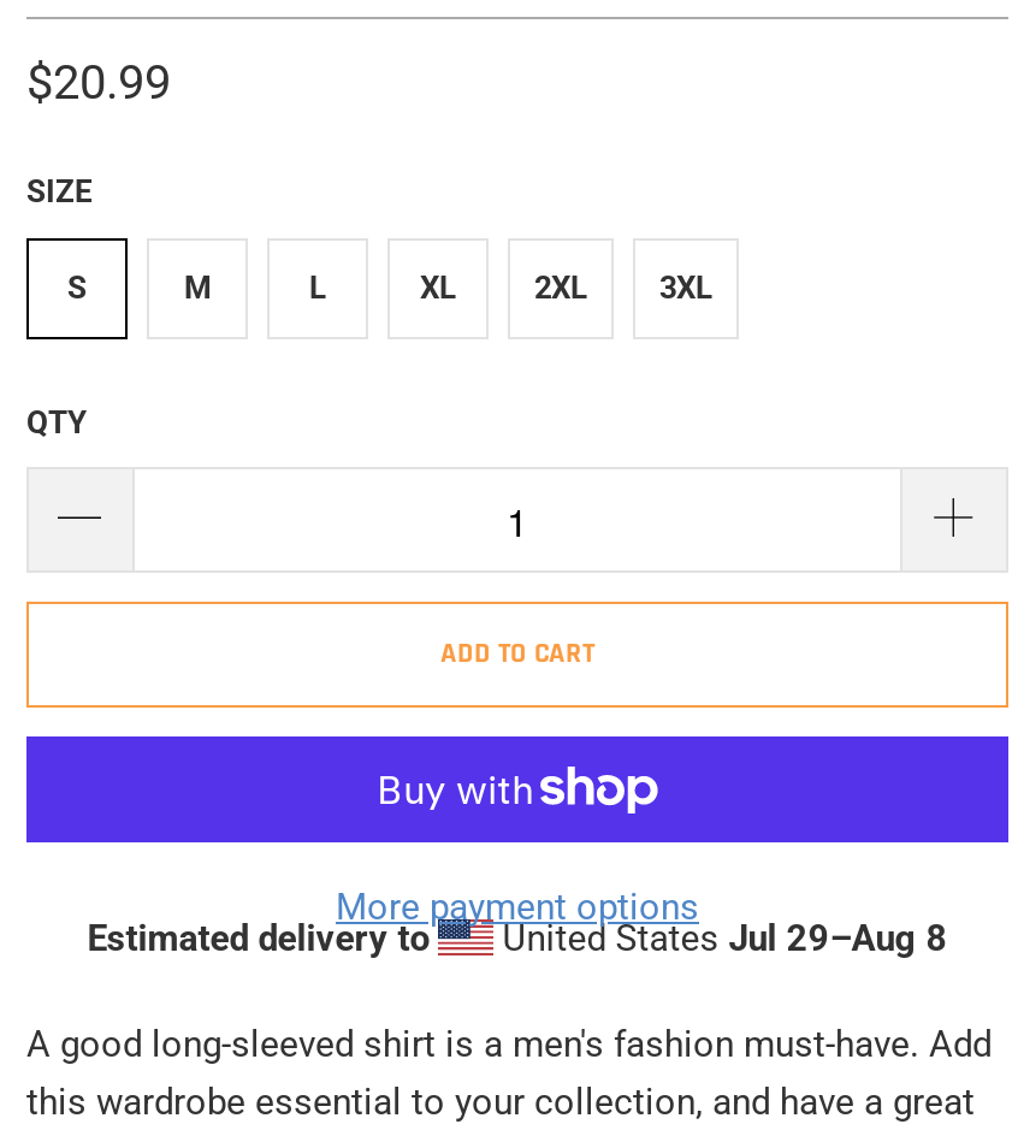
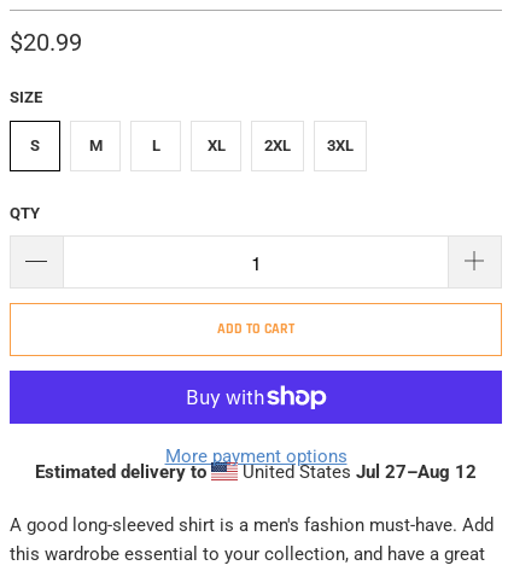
- United States Jul 29–Aug 8
+ United States Jul 27–Aug 12
